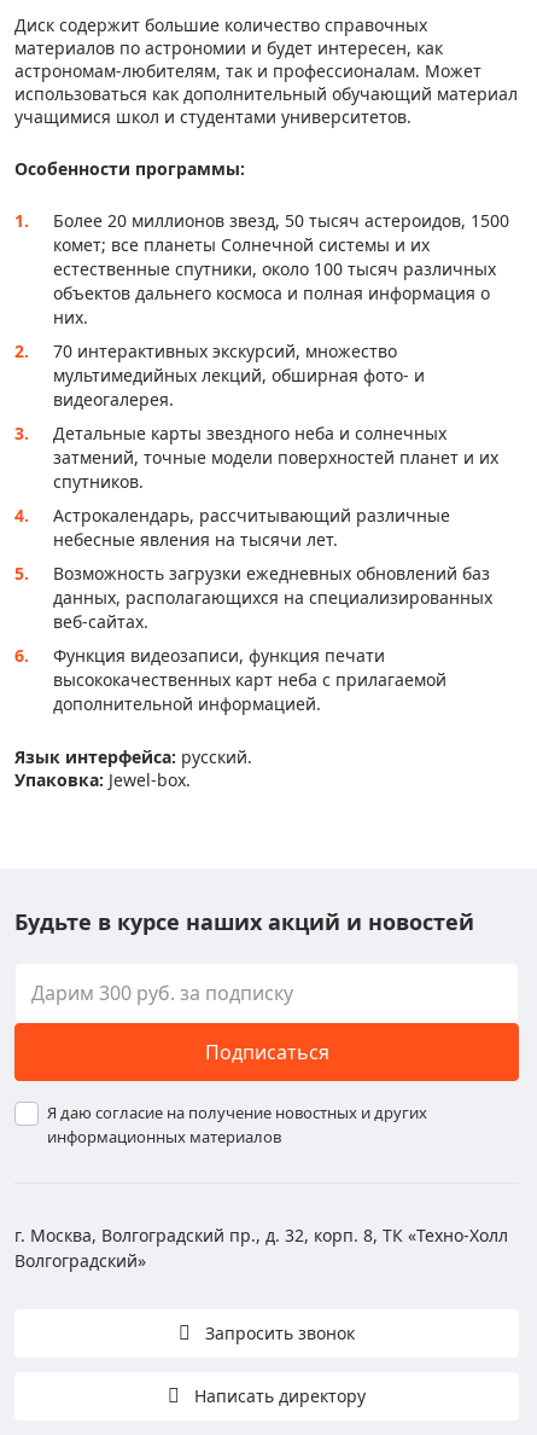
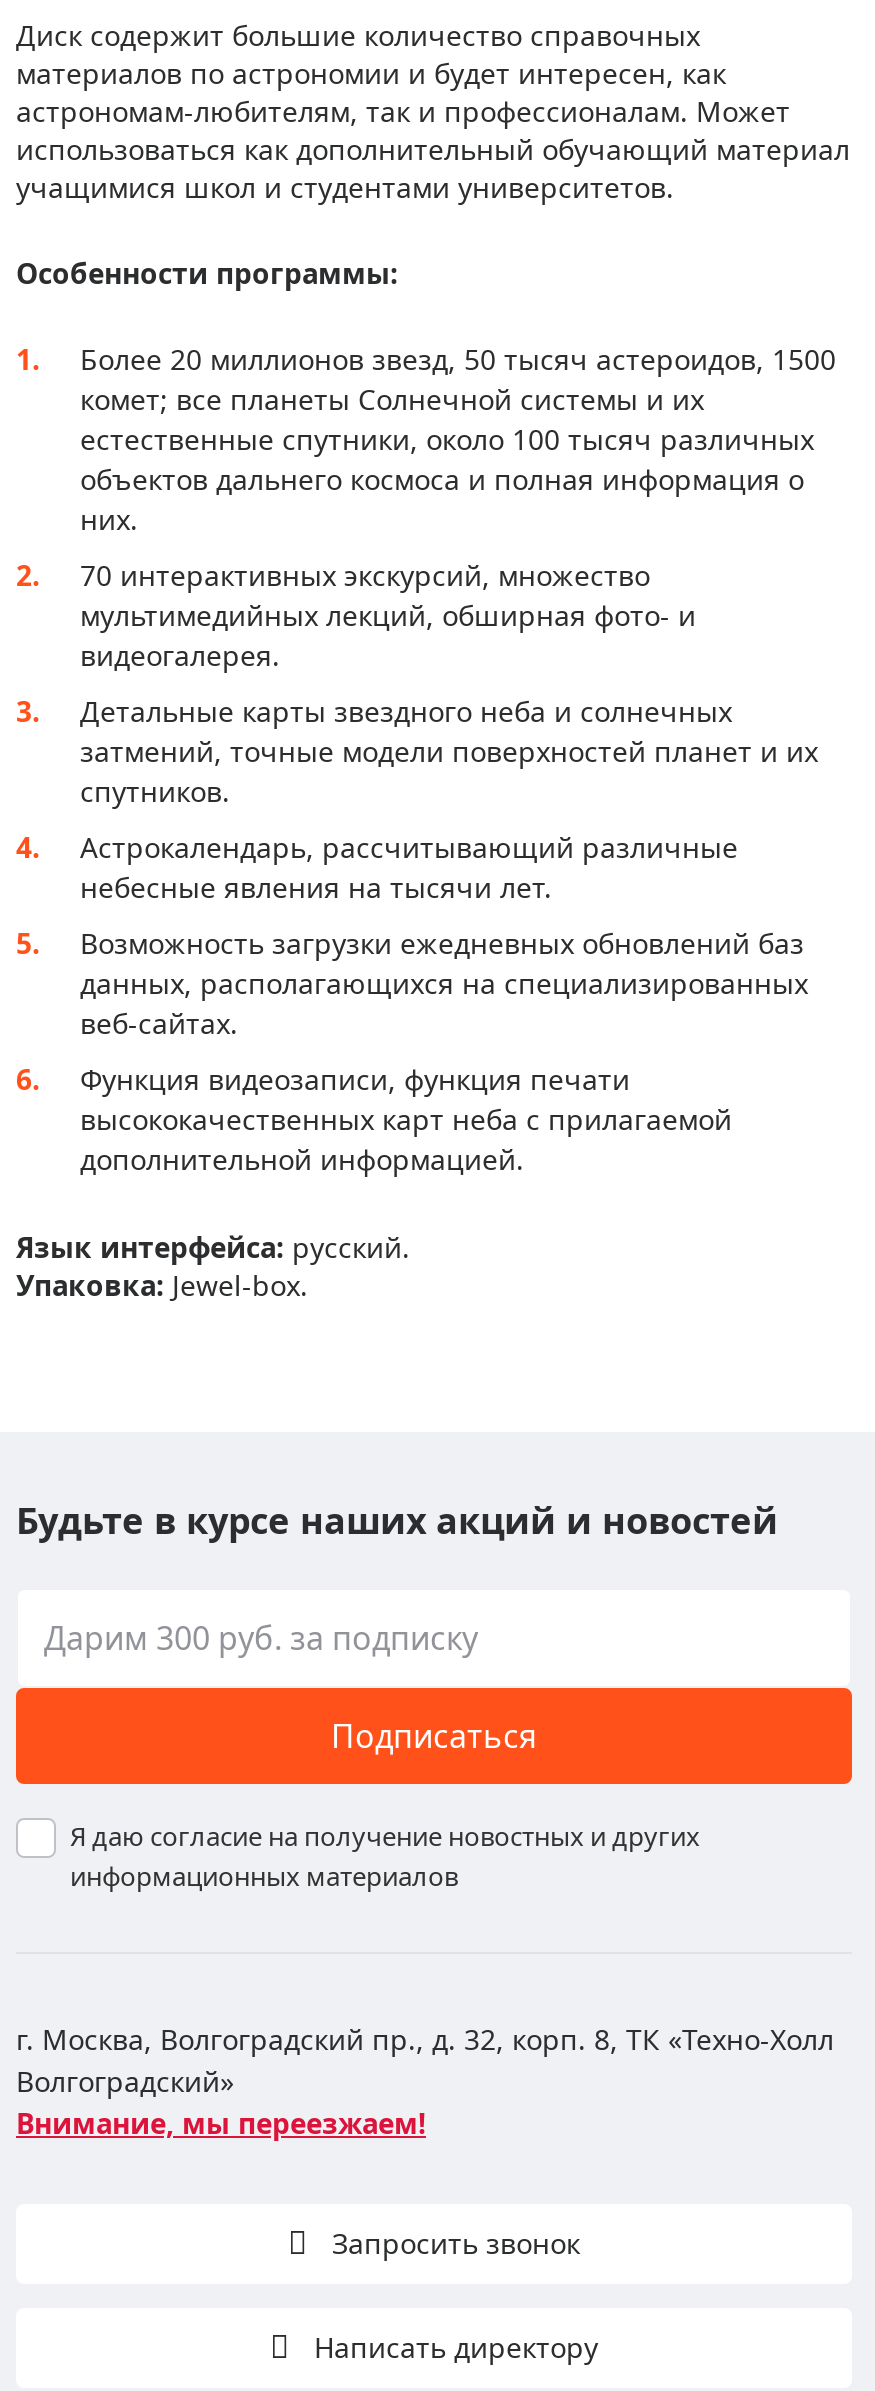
+ Внимание, мы переезжаем!
